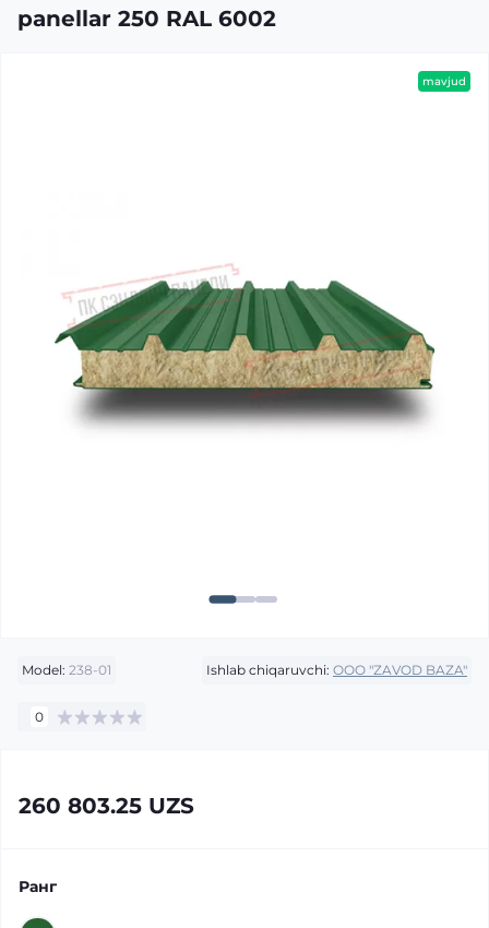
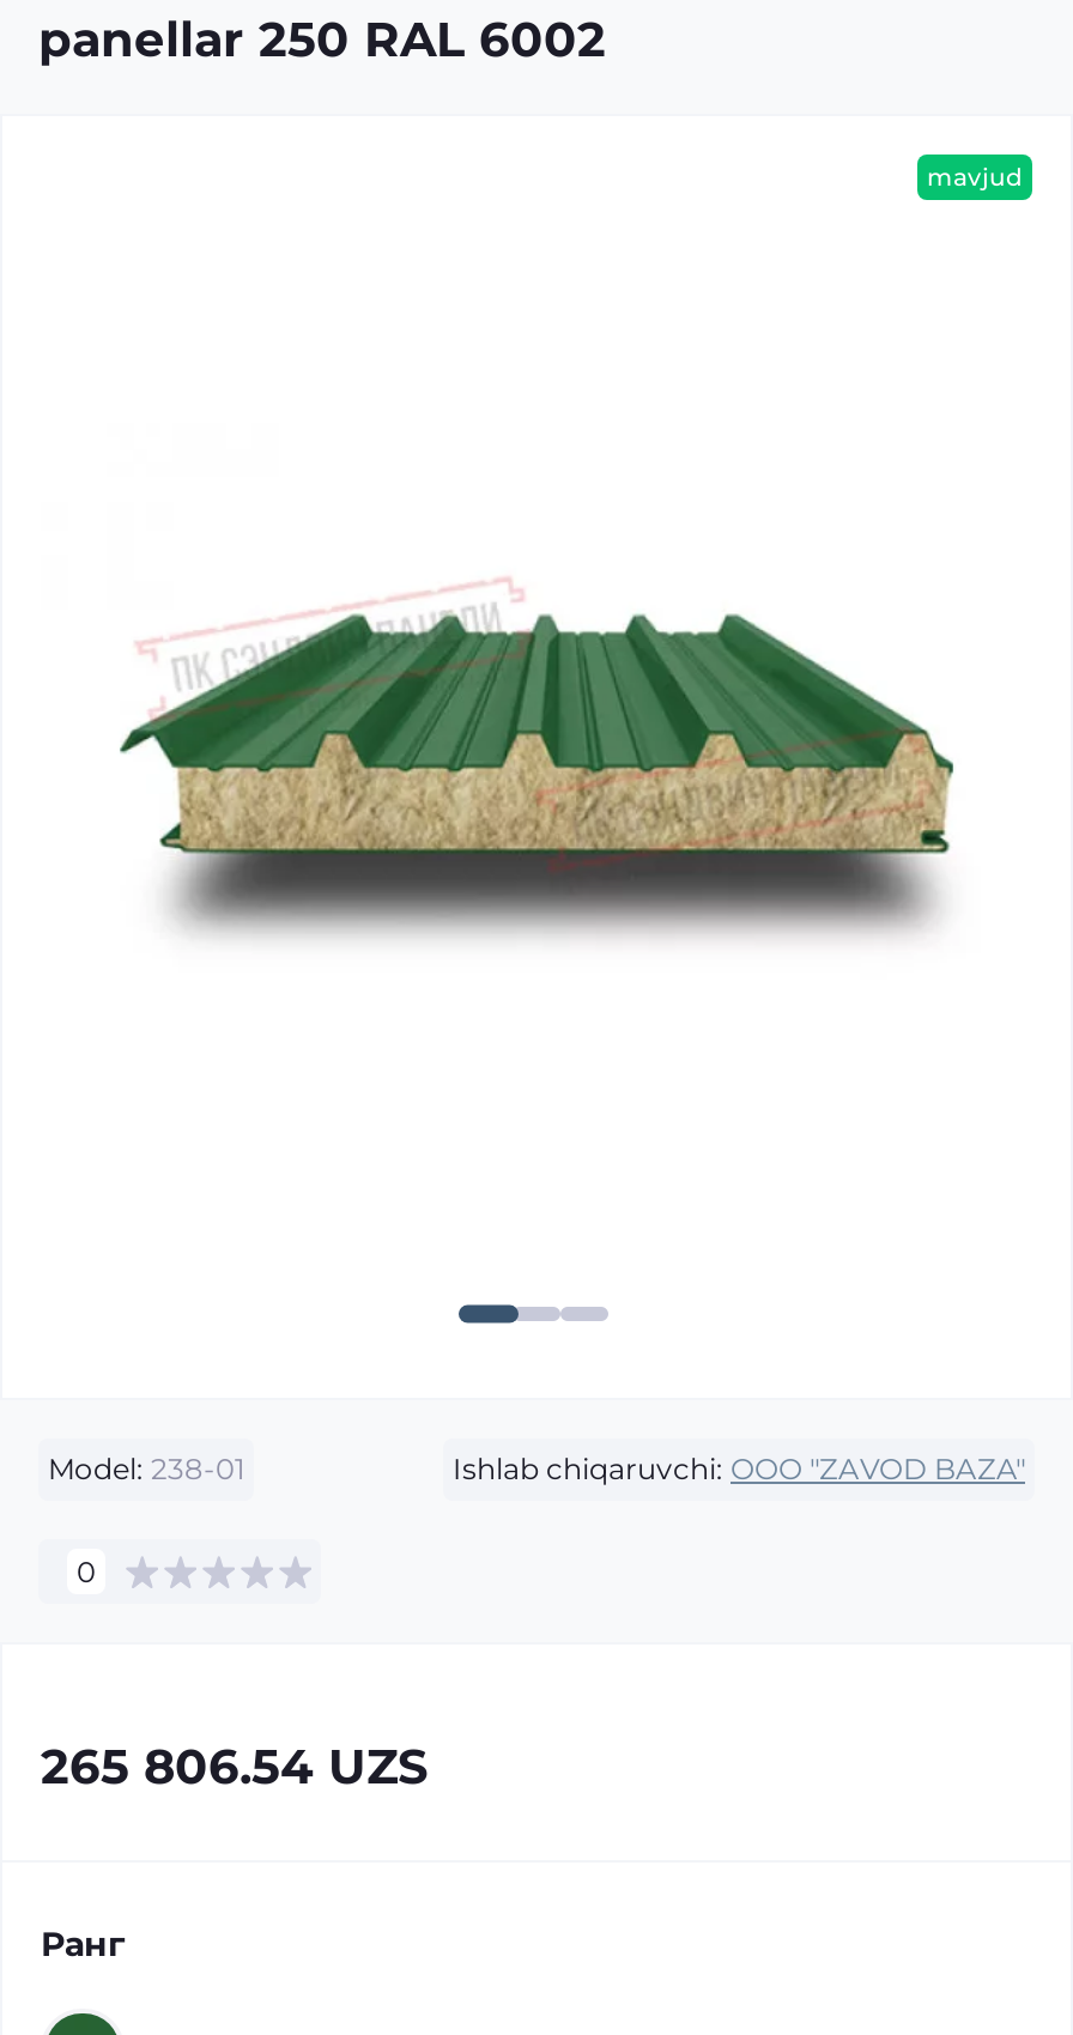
- 260 803.25 UZS
+ 265 806.54 UZS
